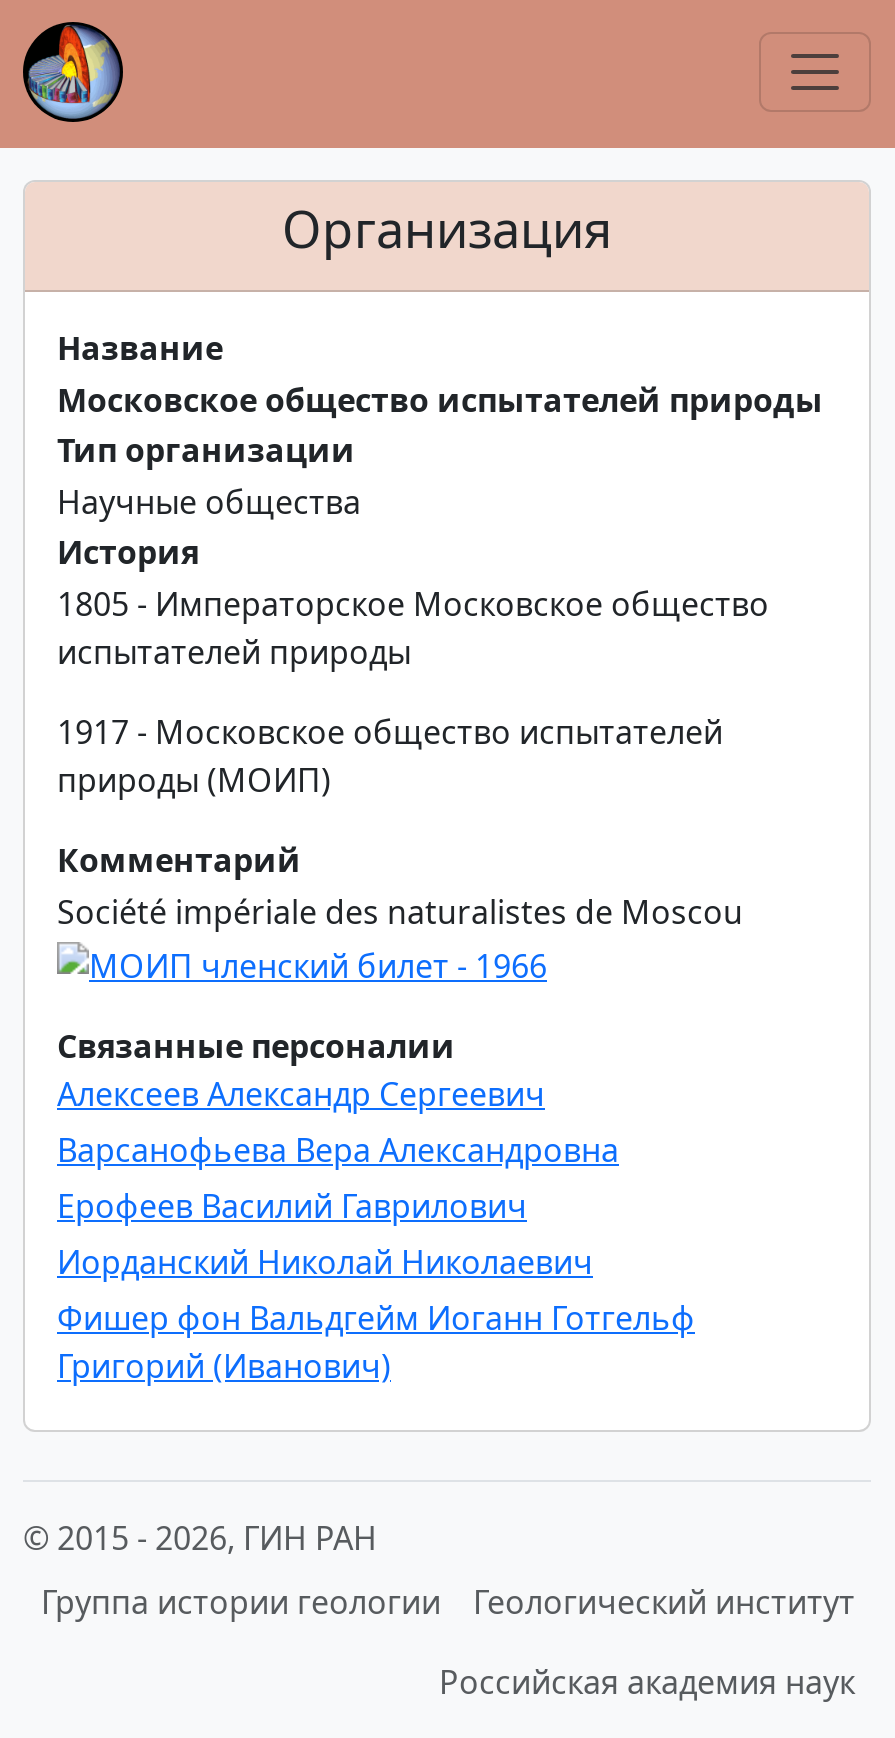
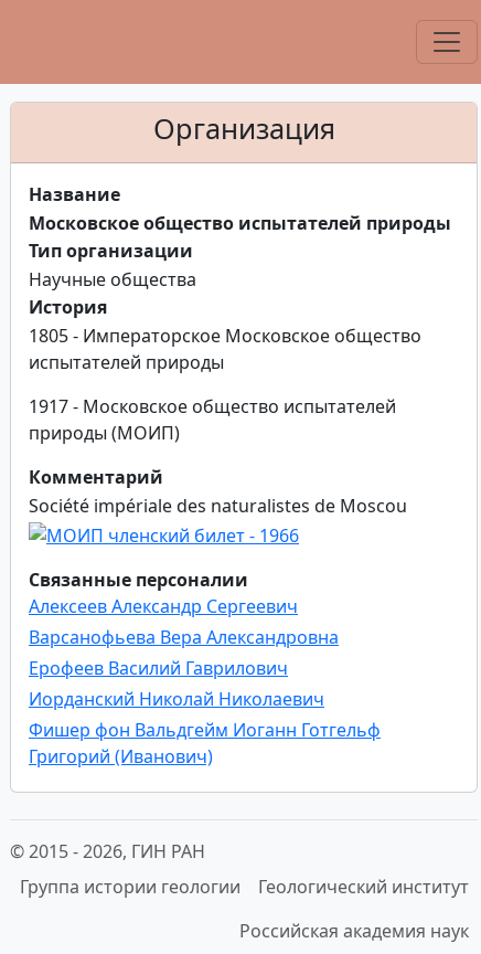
- [image]
